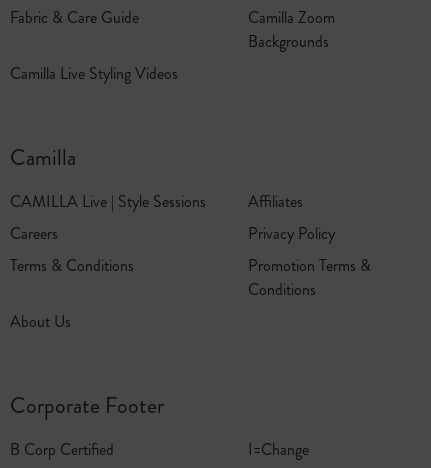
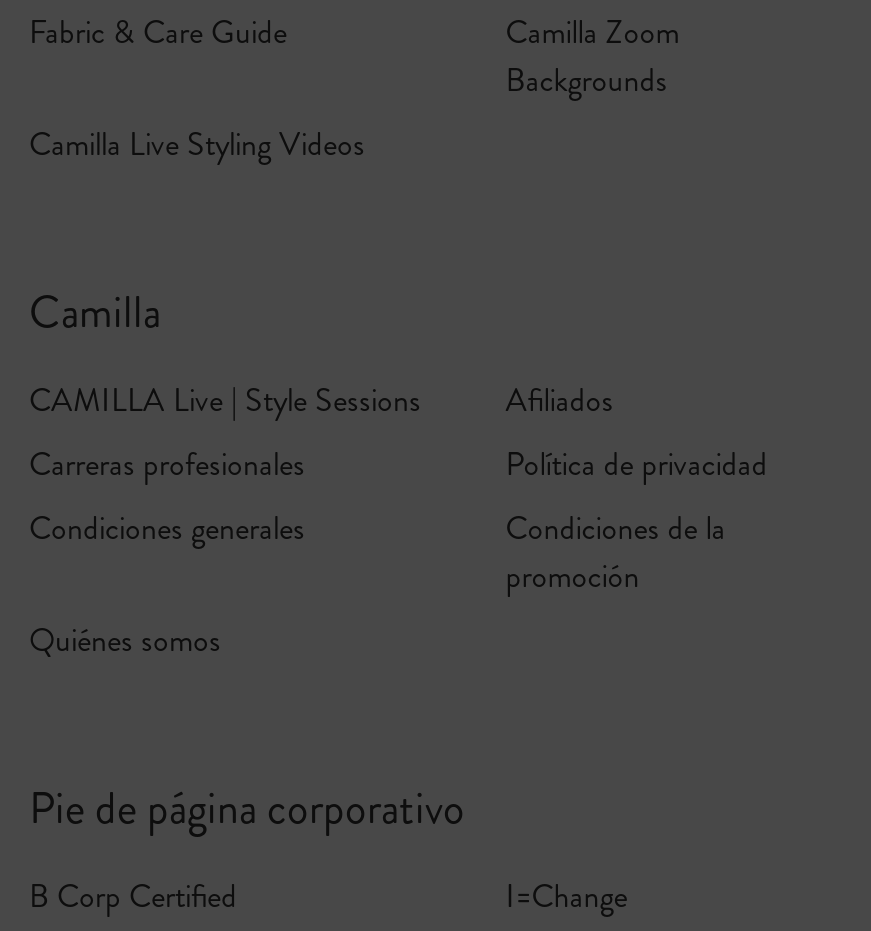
- Affiliates
- Careers
- Privacy Policy
- Terms & Conditions
- Promotion Terms &
- Conditions
- About Us
+ Afiliados
+ Carreras profesionales
+ Política de privacidad
+ Condiciones generales
+ Condiciones de la
+ promoción
+ Quiénes somos

- Corporate Footer
+ Pie de página corporativo
